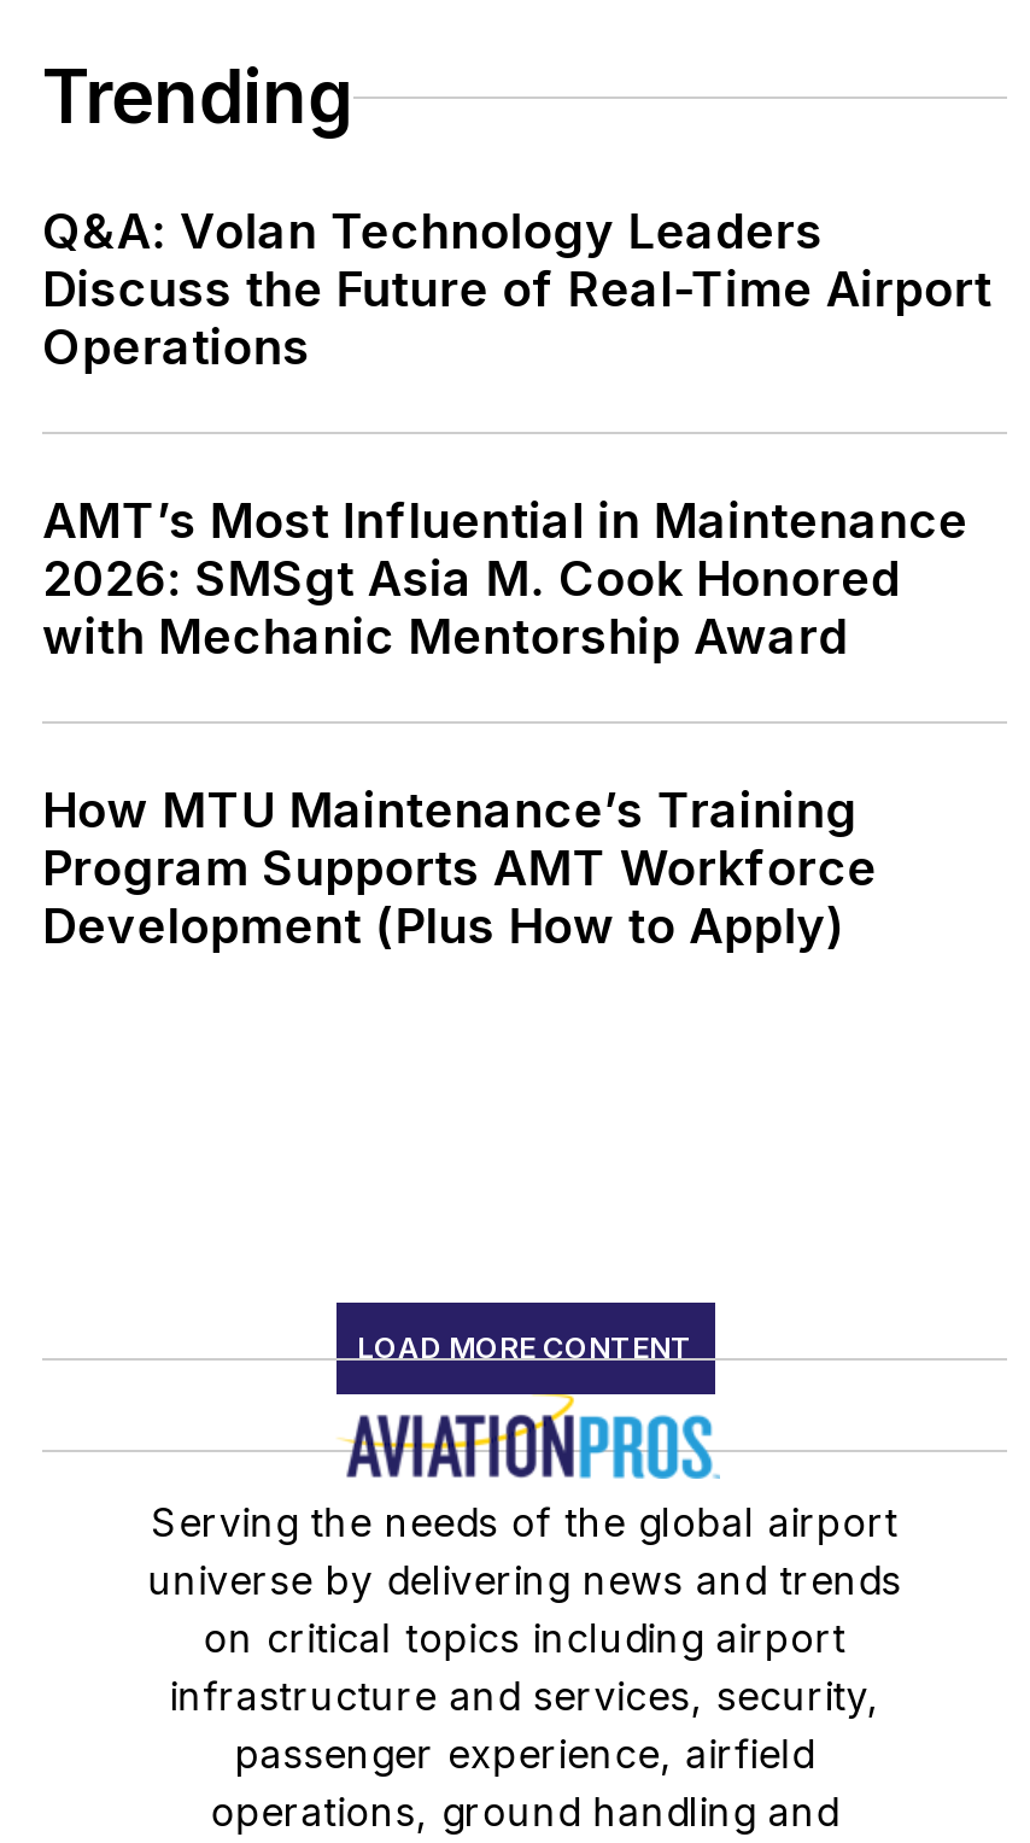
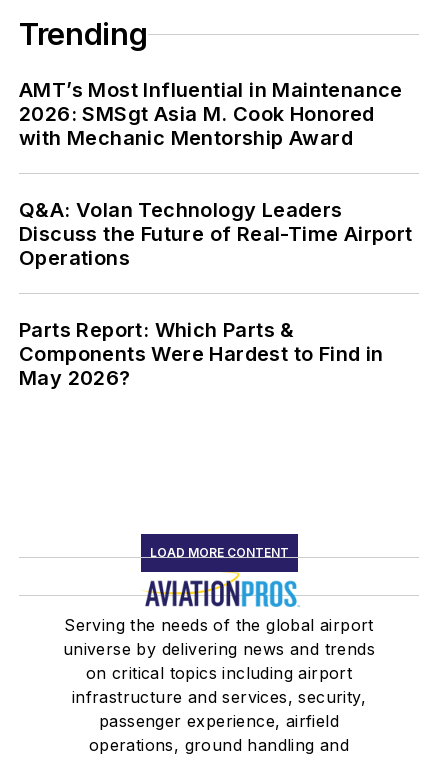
moved down: Q&A: Volan Technology Leaders | Discuss the Future of Real-Time Airport | Operations

moved up: AMT’s Most Influential in Maintenance | 2026: SMSgt Asia M. Cook Honored | with Mechanic Mentorship Award

- How MTU Maintenance’s Training
- Program Supports AMT Workforce
- Development (Plus How to Apply)
+ Parts Report: Which Parts &
+ Components Were Hardest to Find in
+ May 2026?
